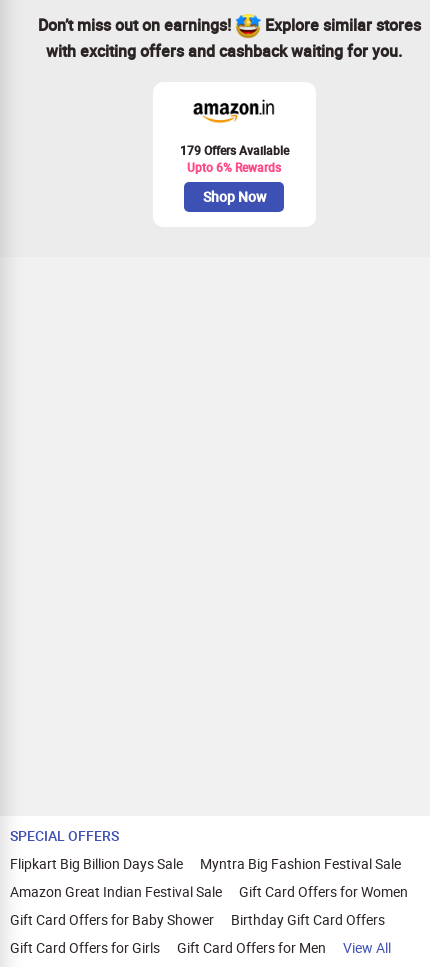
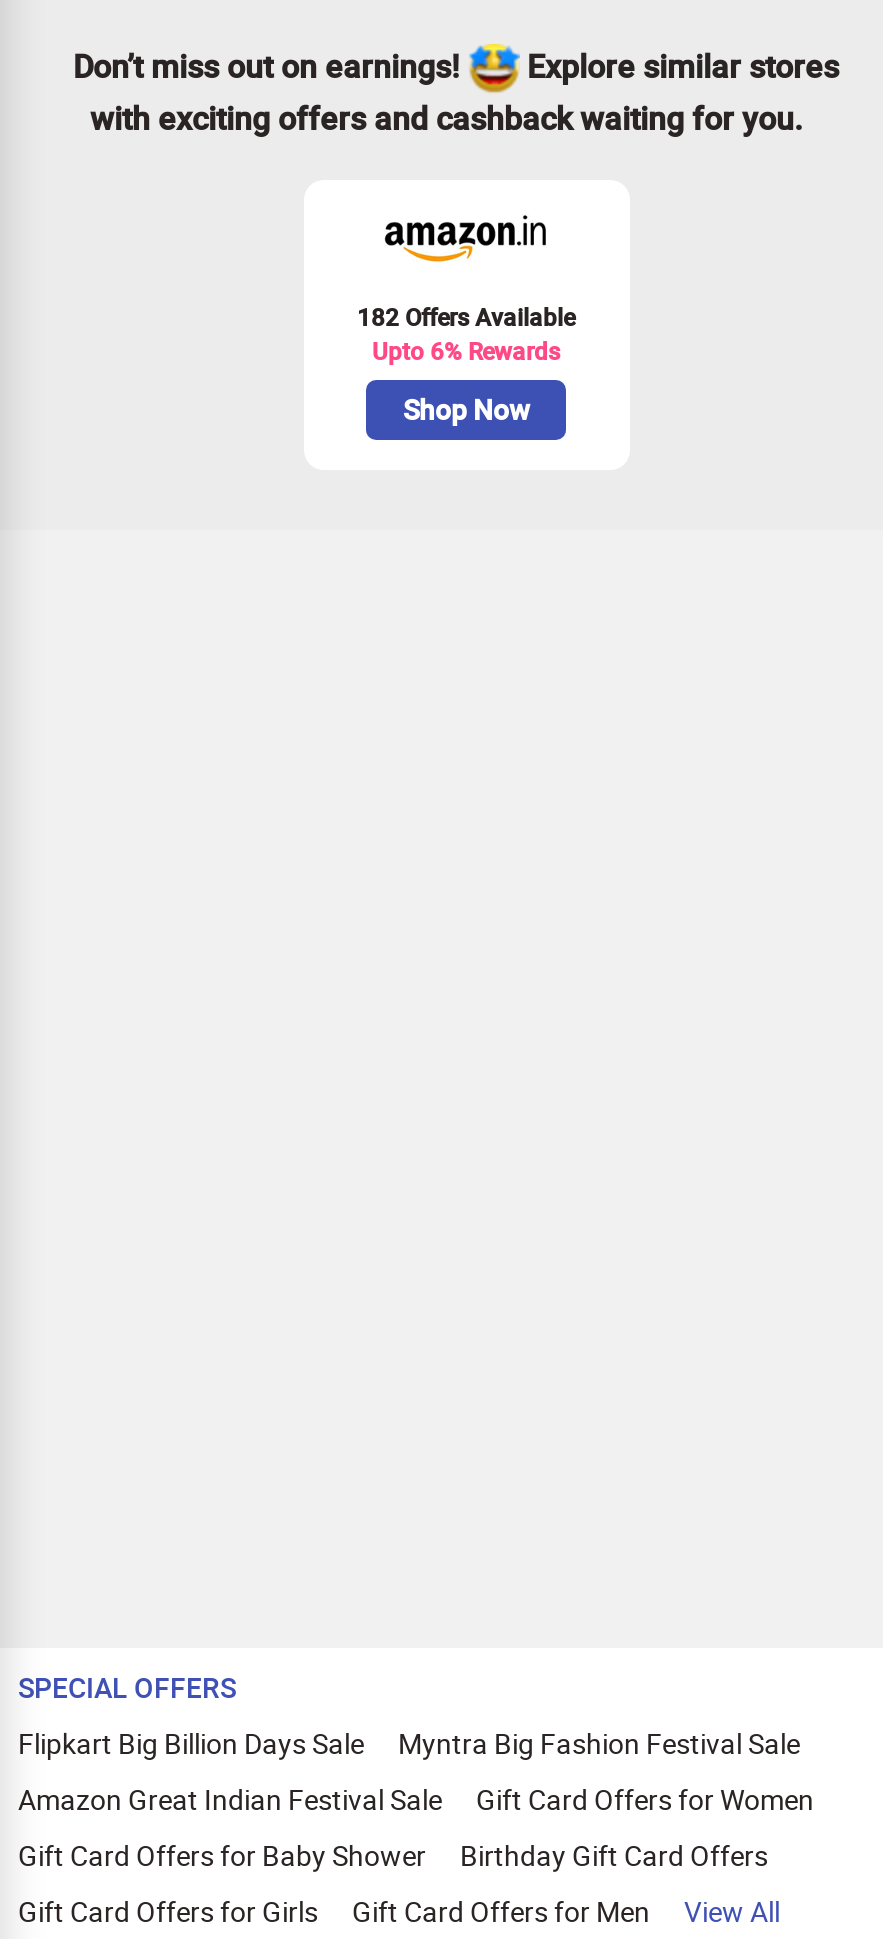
- 179 Offers Available
+ 182 Offers Available
